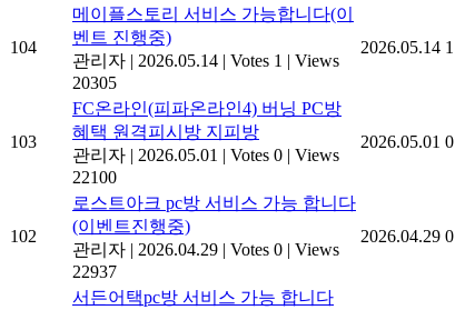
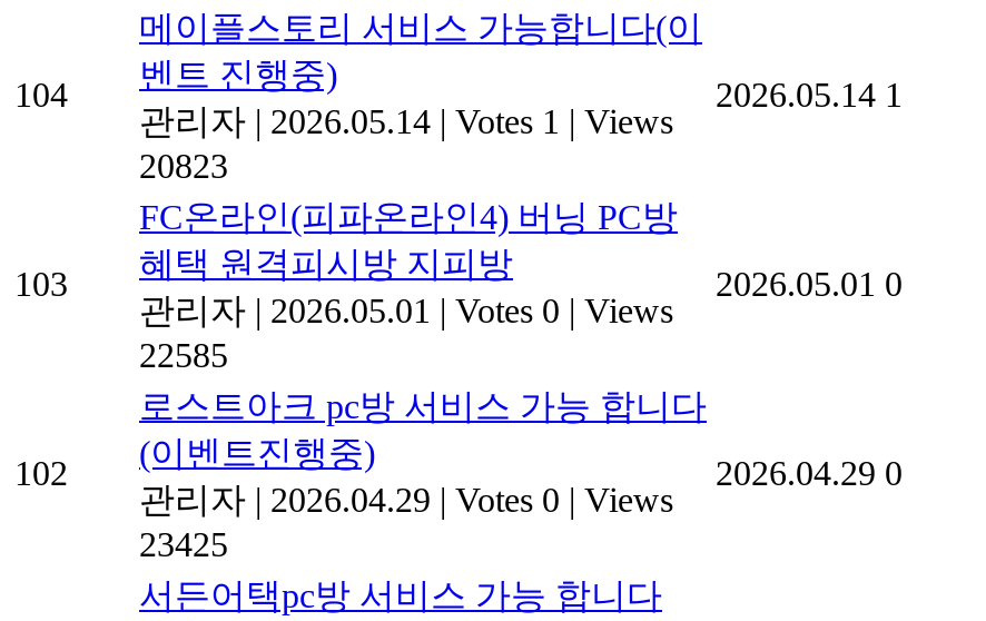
- 20305
+ 20823

- 22100
+ 22585

- 22937
+ 23425
